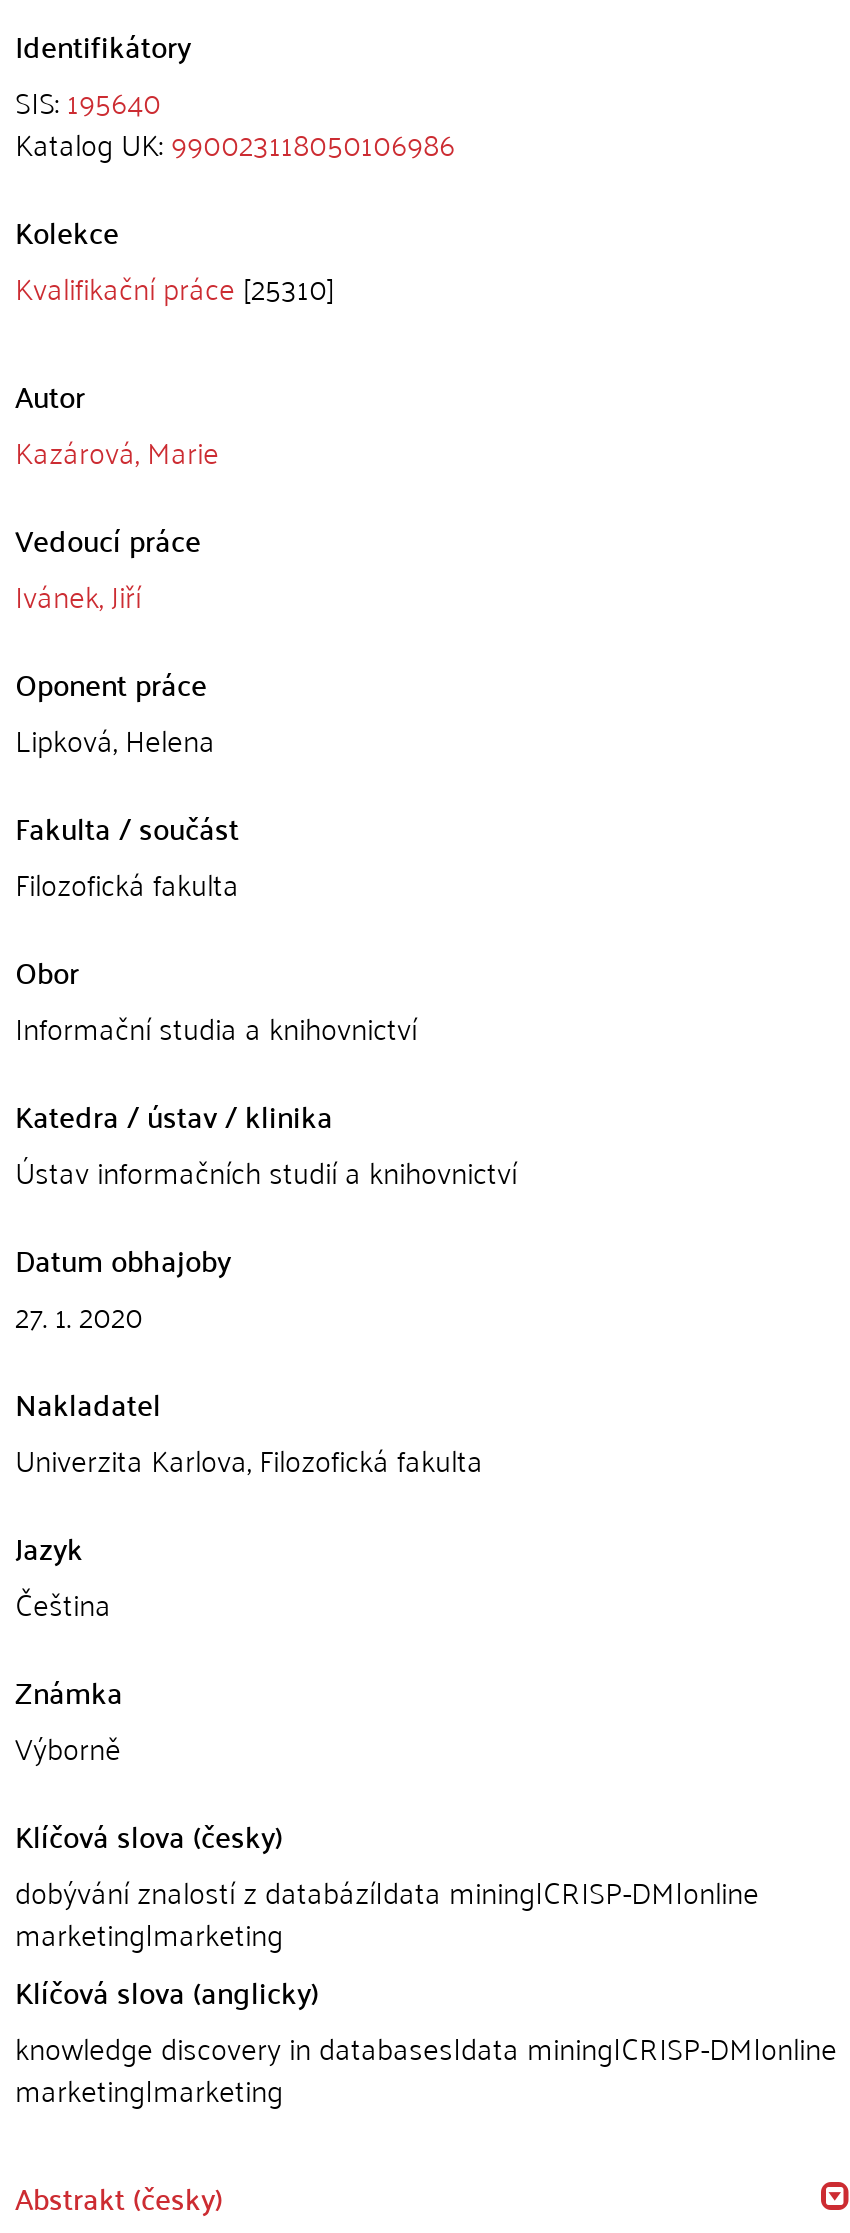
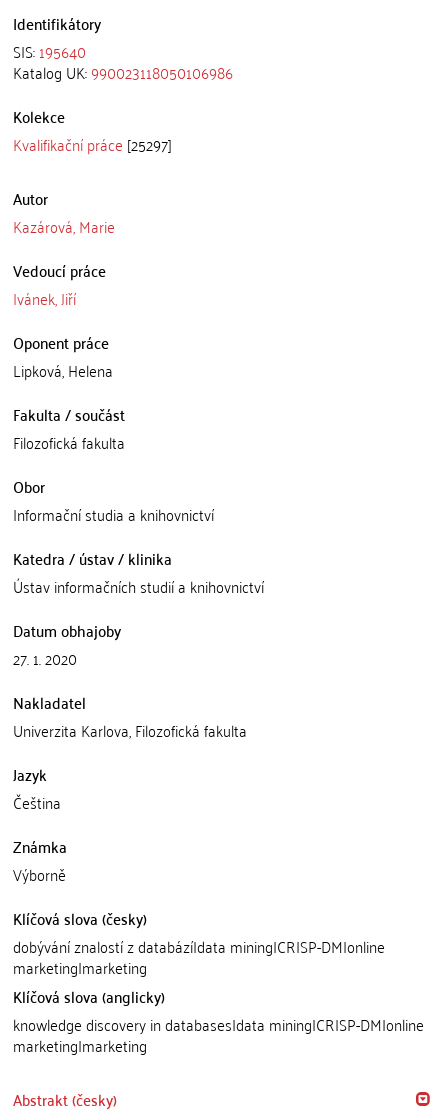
- Kvalifikační práce [25310]
+ Kvalifikační práce [25297]
